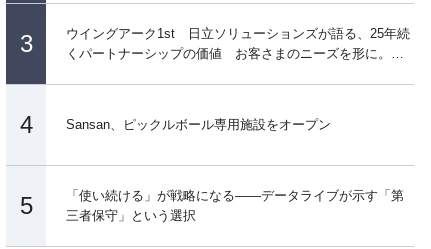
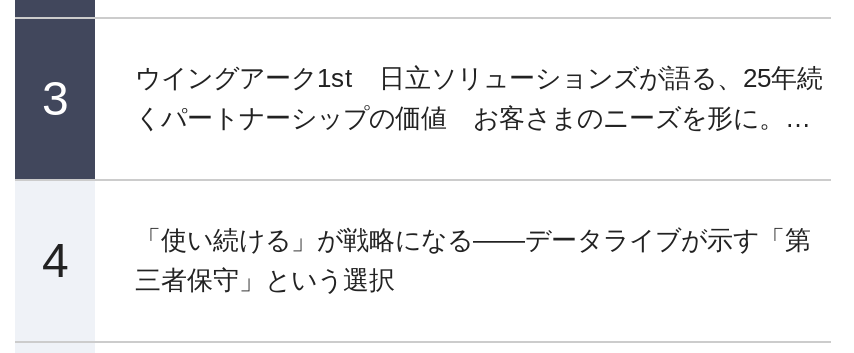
- Sansan、ピックルボール専用施設をオープン
- 5
